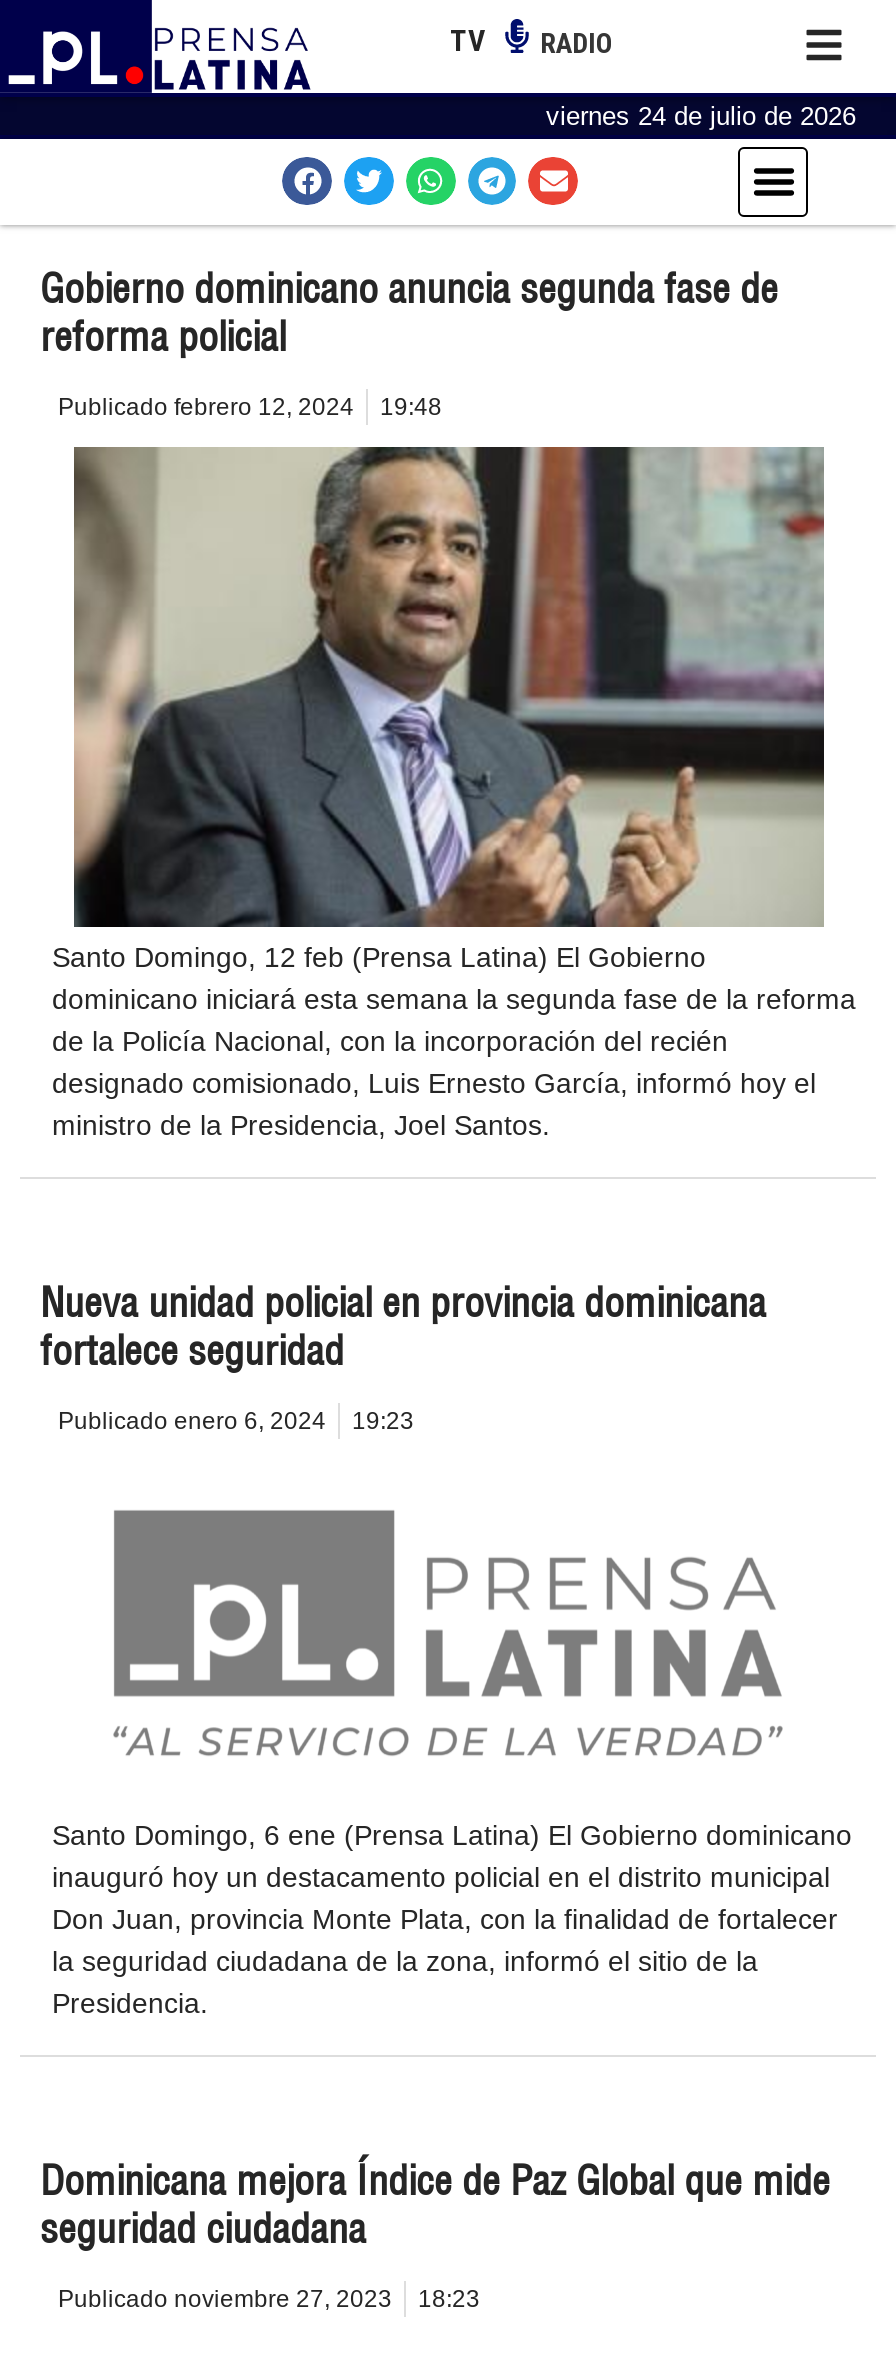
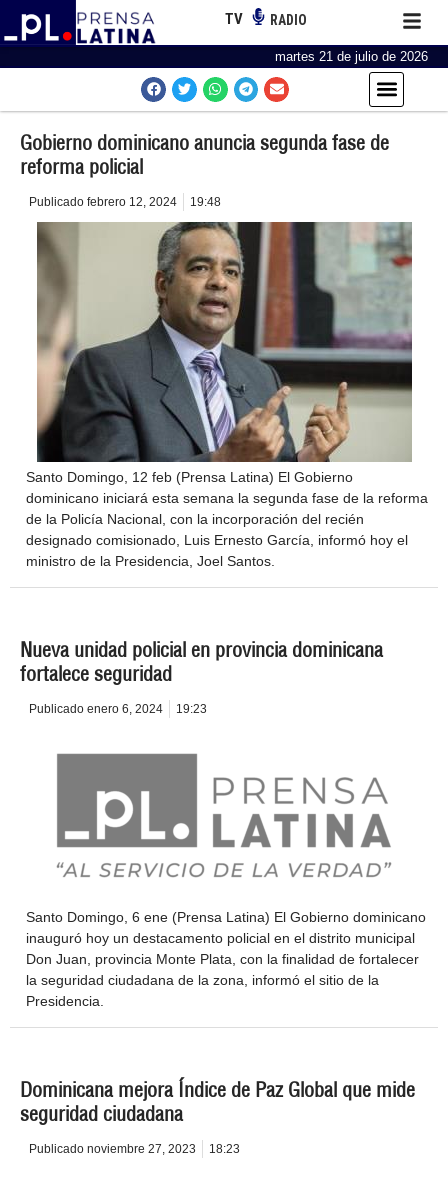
- viernes 24 de julio de 2026
+ martes 21 de julio de 2026
